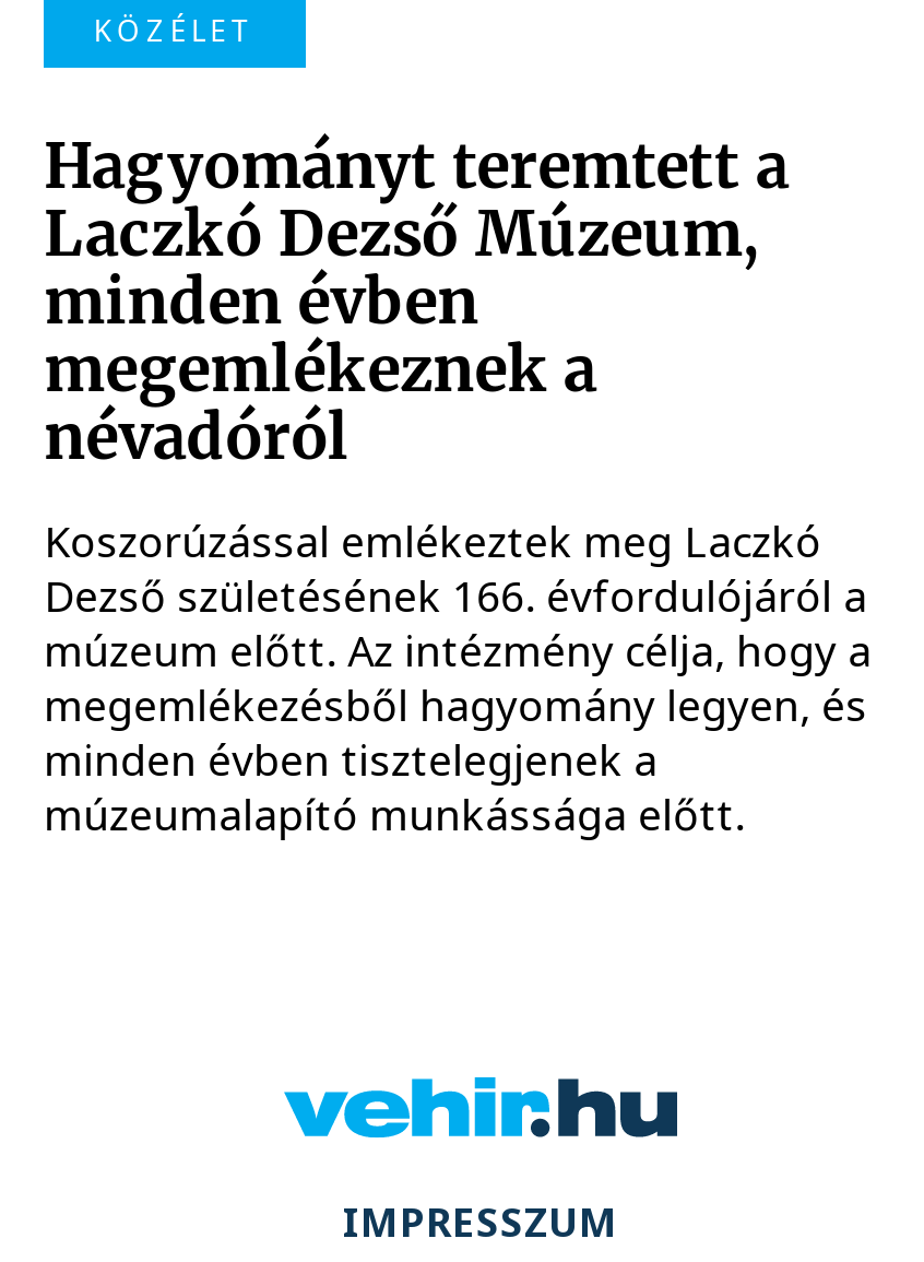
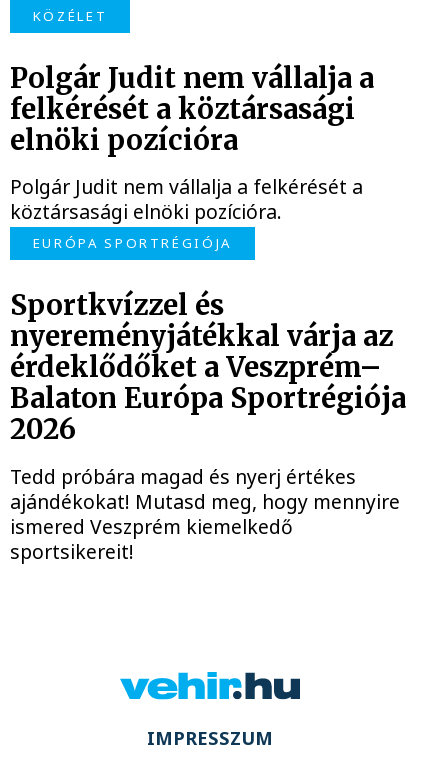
- Hagyományt teremtett a
- Laczkó Dezső Múzeum,
- minden évben
- megemlékeznek a
- névadóról
- Koszorúzással emlékeztek meg Laczkó
- Dezső születésének 166. évfordulójáról a
- múzeum előtt. Az intézmény célja, hogy a
- megemlékezésből hagyomány legyen, és
- minden évben tisztelegjenek a
- múzeumalapító munkássága előtt.
+ Polgár Judit nem vállalja a
+ felkérését a köztársasági
+ elnöki pozícióra
+ Polgár Judit nem vállalja a felkérését a
+ köztársasági elnöki pozícióra.
+ EURÓPA SPORTRÉGIÓJA
+ Sportkvízzel és
+ nyereményjátékkal várja az
+ érdeklődőket a Veszprém–
+ Balaton Európa Sportrégiója
+ 2026
+ Tedd próbára magad és nyerj értékes
+ ajándékokat! Mutasd meg, hogy mennyire
+ ismered Veszprém kiemelkedő
+ sportsikereit!
